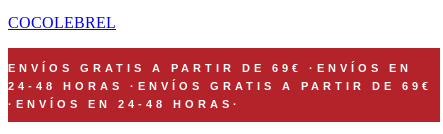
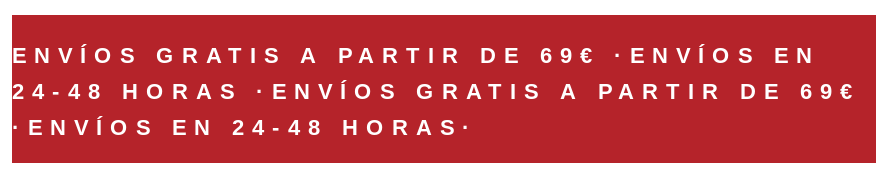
- COCOLEBREL
